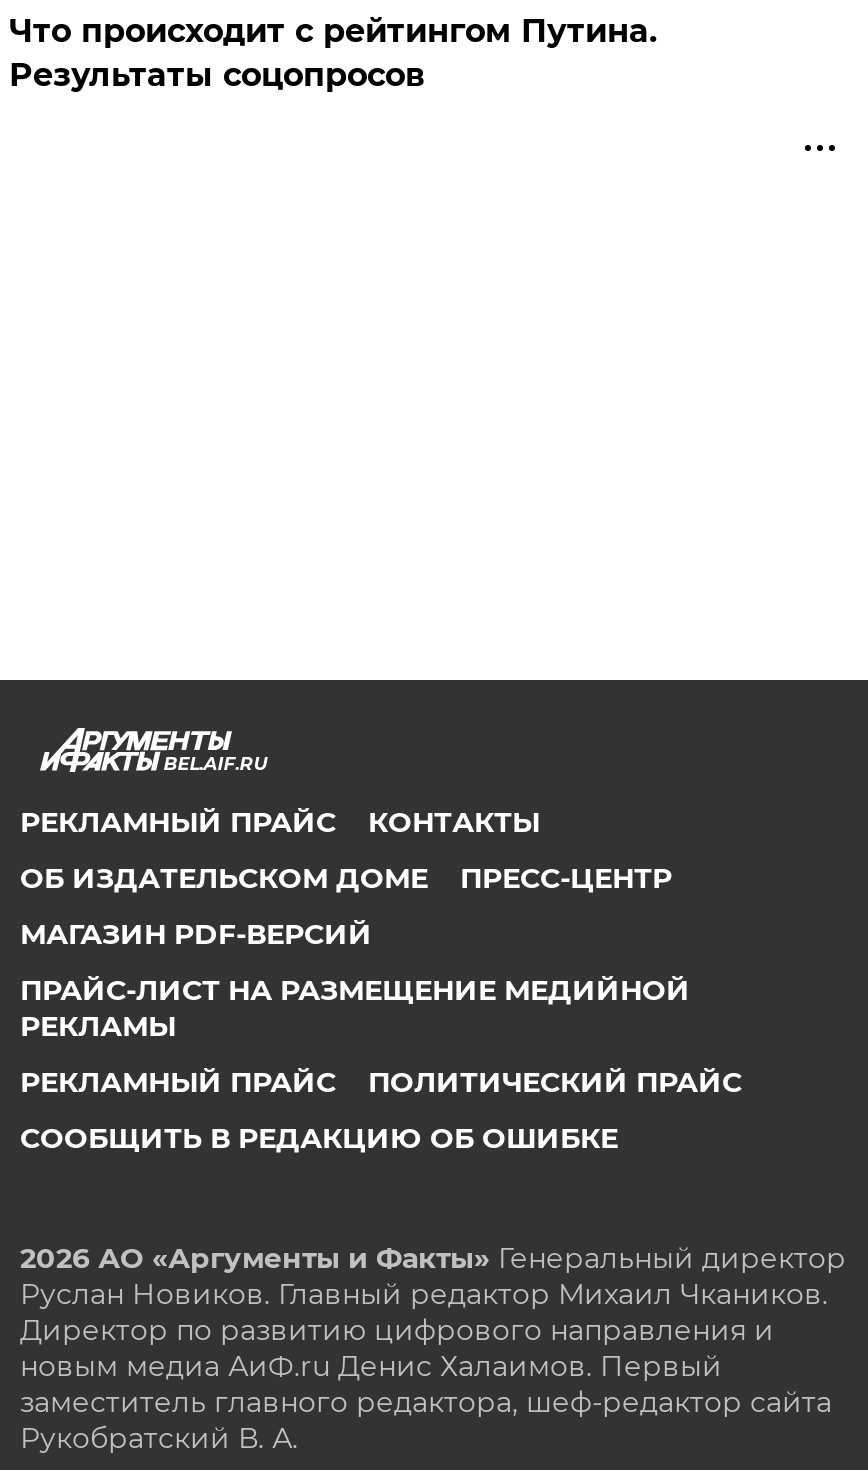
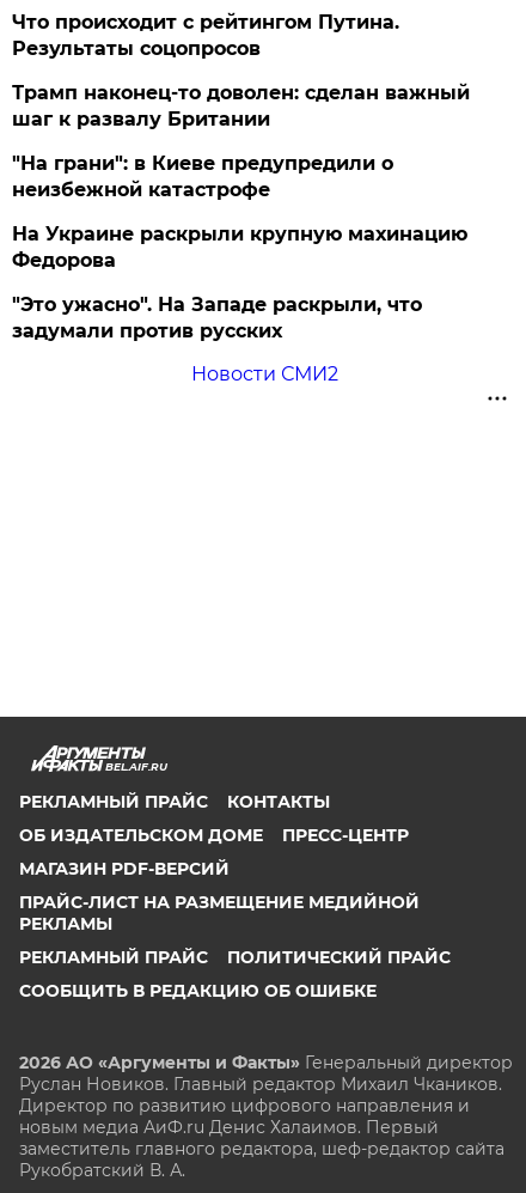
+ Трамп наконец-то доволен: сделан важный
+ шаг к развалу Британии
+ "На грани": в Киеве предупредили о
+ неизбежной катастрофе
+ На Украине раскрыли крупную махинацию
+ Федорова
+ "Это ужасно". На Западе раскрыли, что
+ задумали против русских
+ Новости СМИ2
